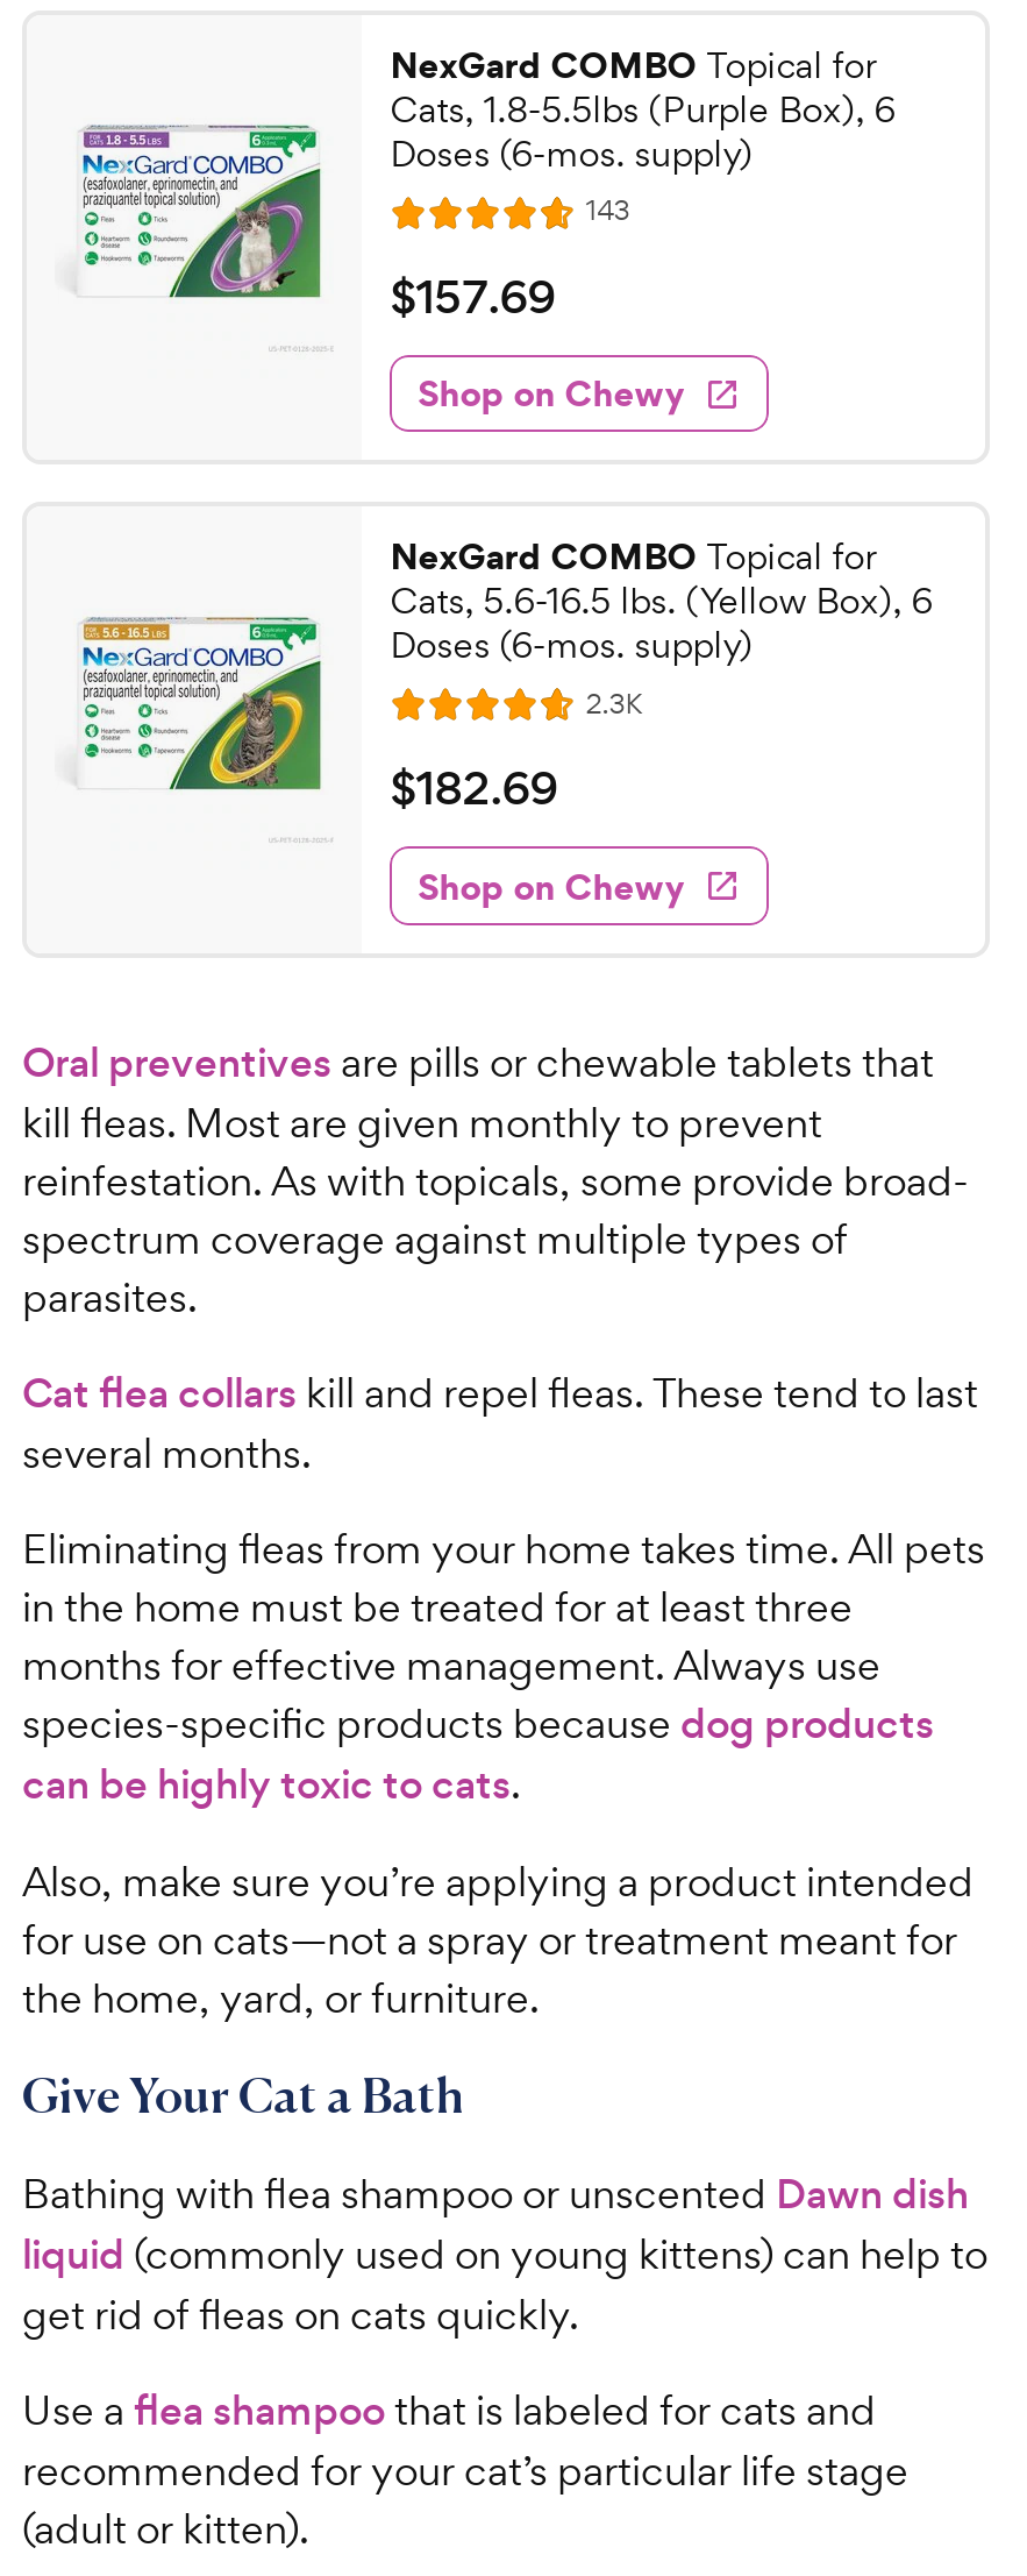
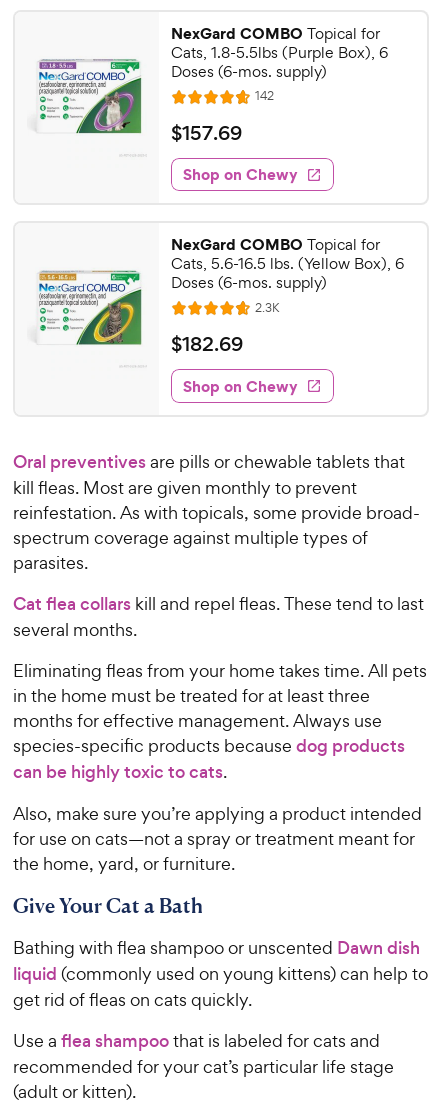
- 143 R
+ 142 R
